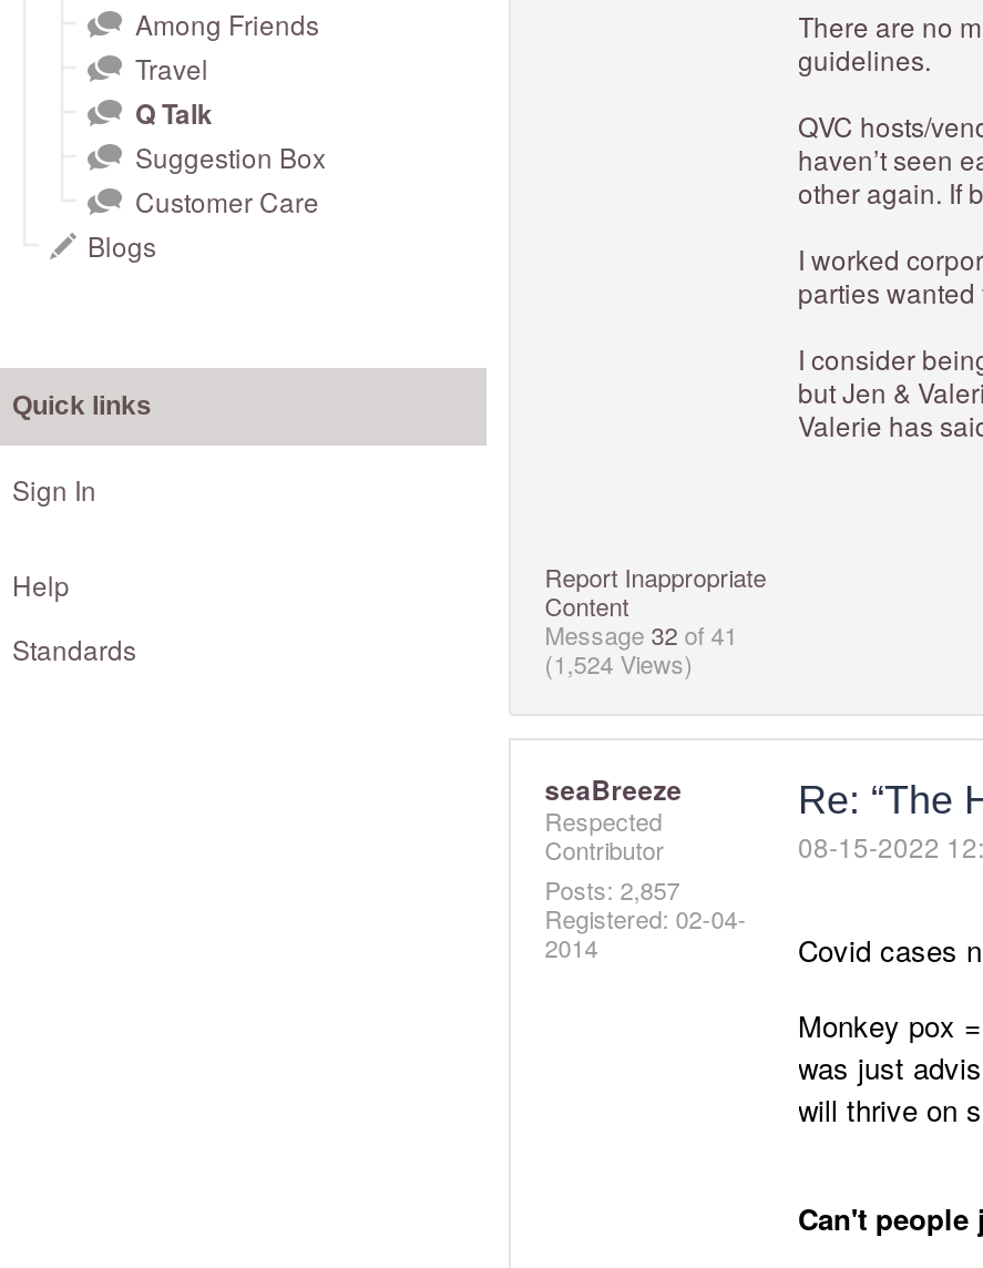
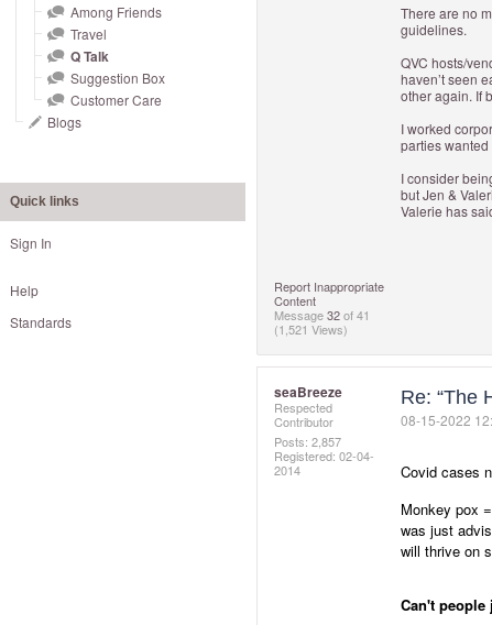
- (1,524 Views)
+ (1,521 Views)
